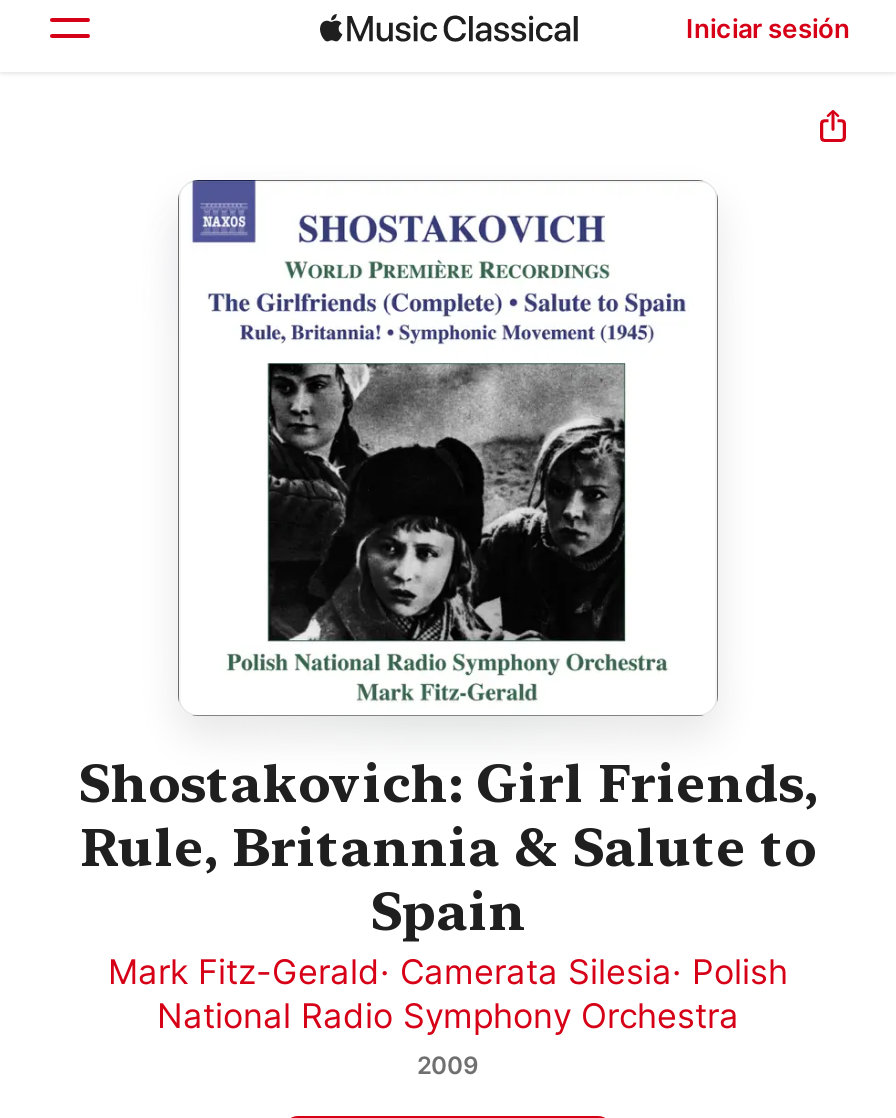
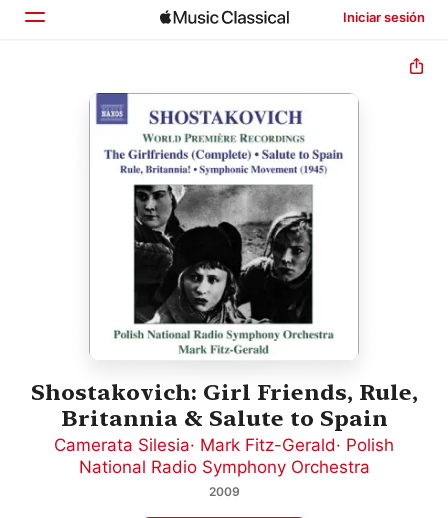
- Shostakovich: Girl Friends,
- Rule, Britannia & Salute to
- Spain
- Mark Fitz-Gerald · Camerata Silesia · Polish
+ Shostakovich: Girl Friends, Rule,
+ Britannia & Salute to Spain
+ Camerata Silesia · Mark Fitz-Gerald · Polish
